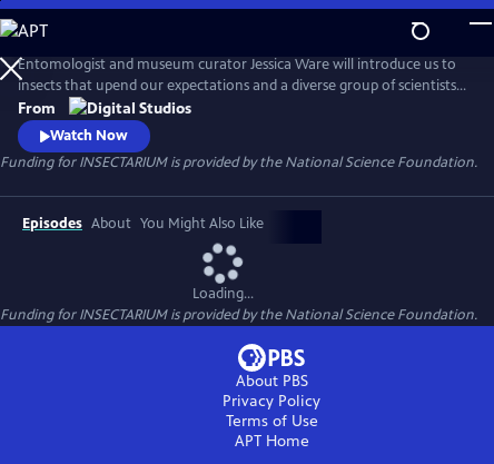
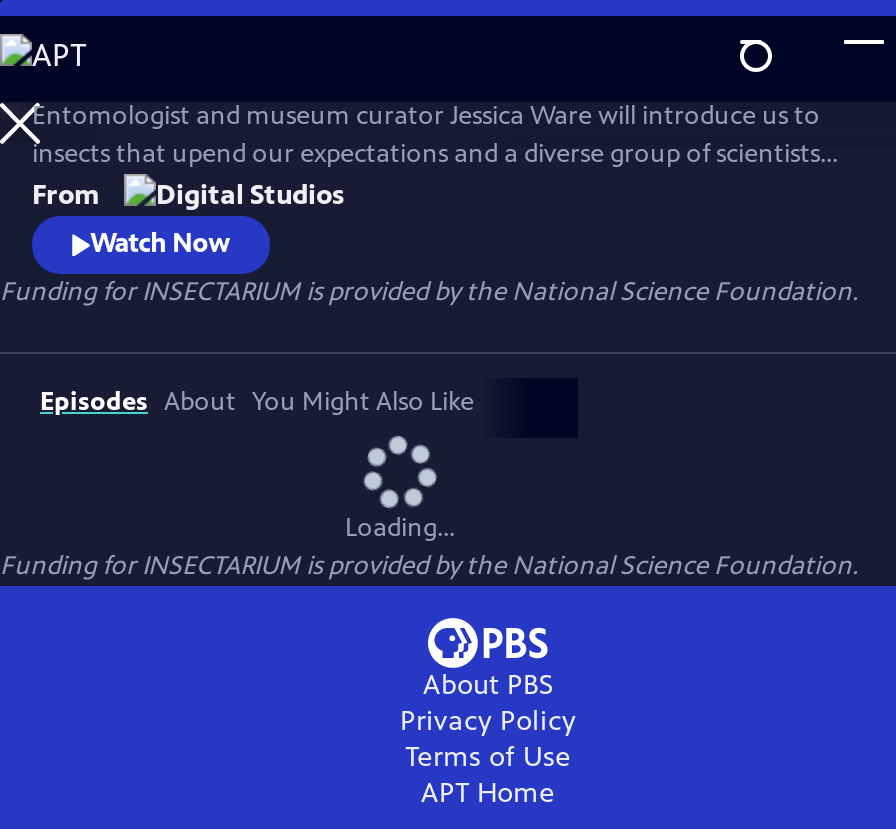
- [image]
+ [image]
